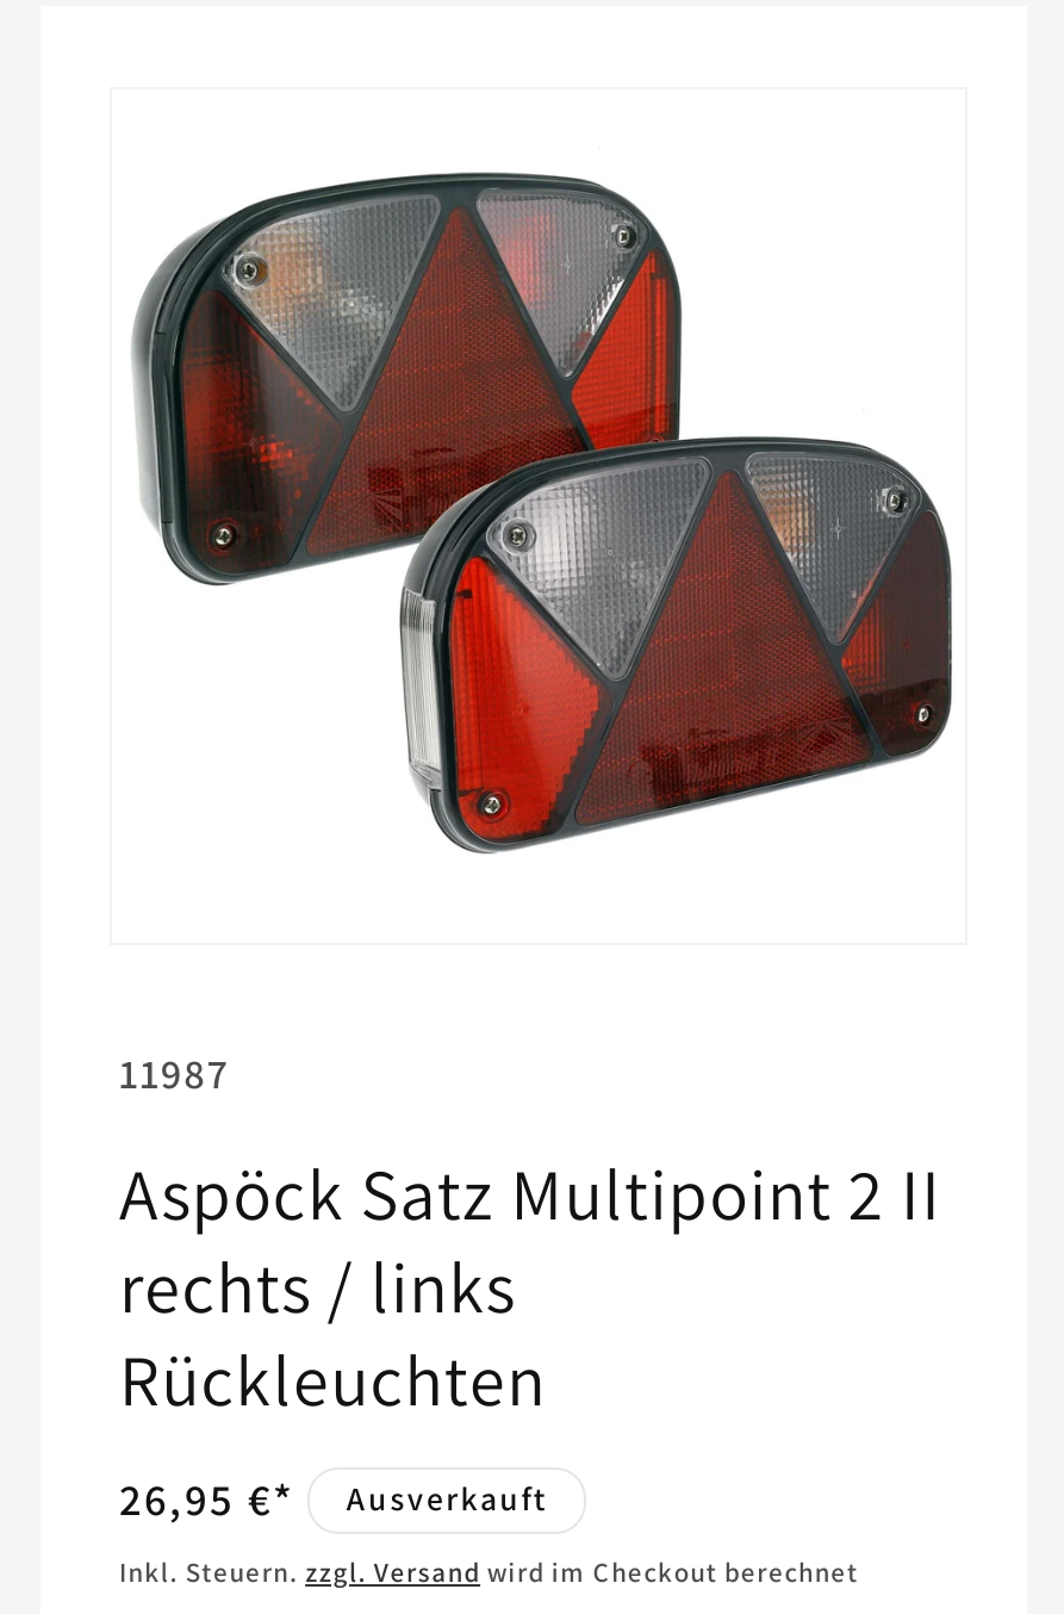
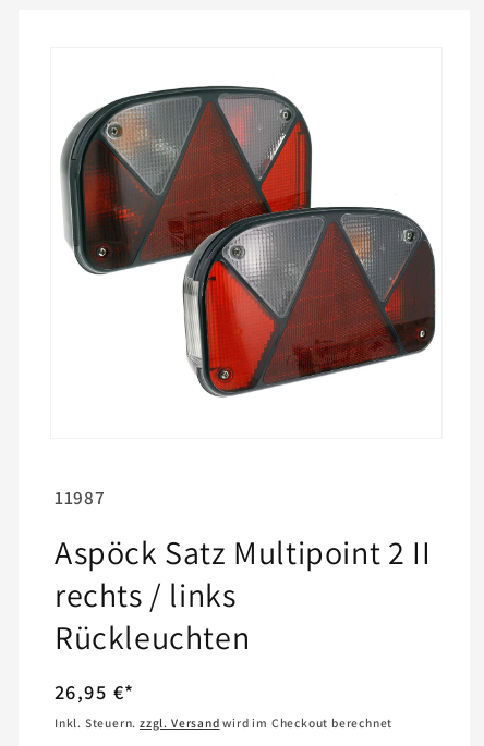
- Ausverkauft
